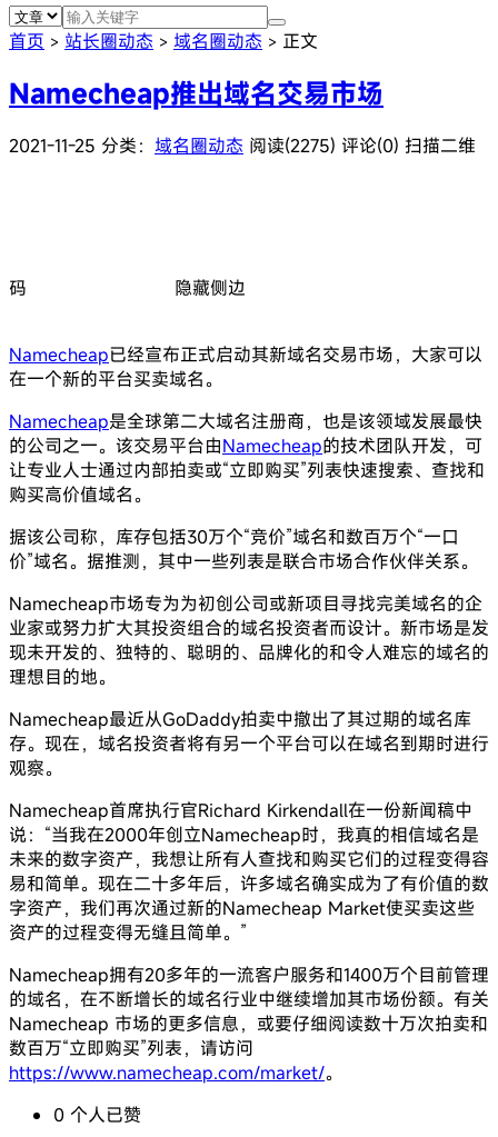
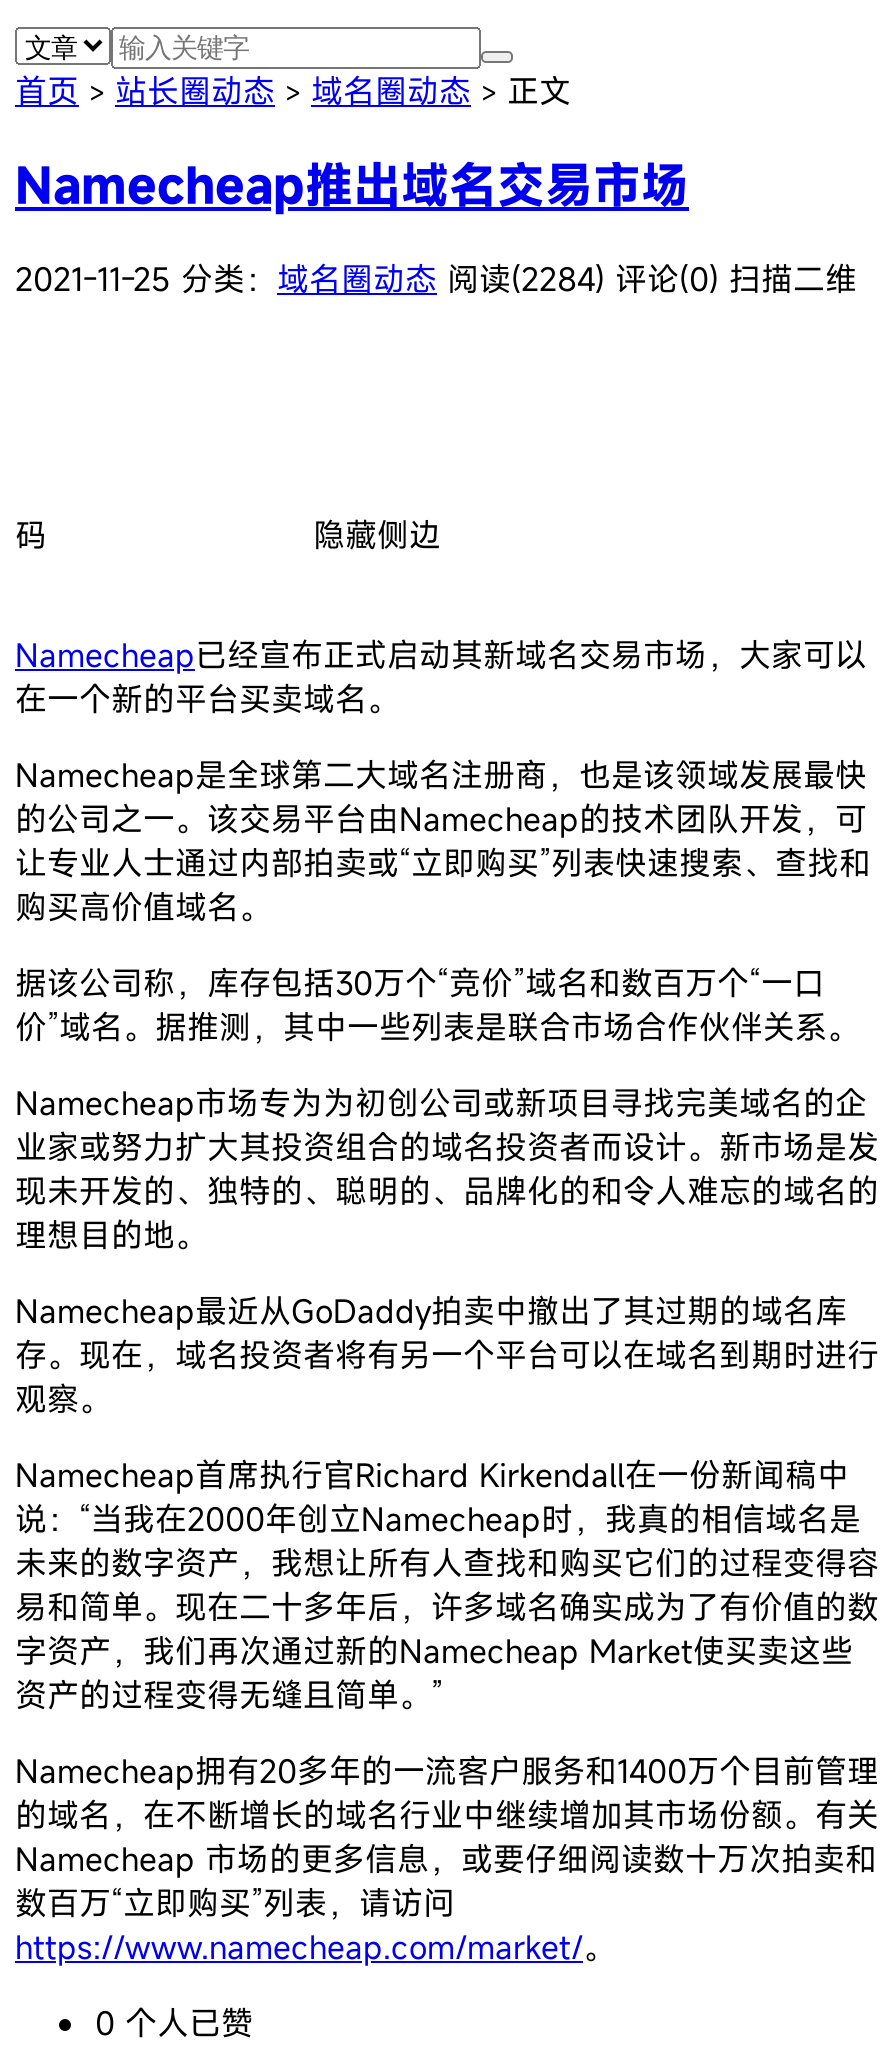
- 2021-11-25 分类：域名圈动态 阅读(2275) 评论(0) 扫描二维
+ 2021-11-25 分类：域名圈动态 阅读(2284) 评论(0) 扫描二维
